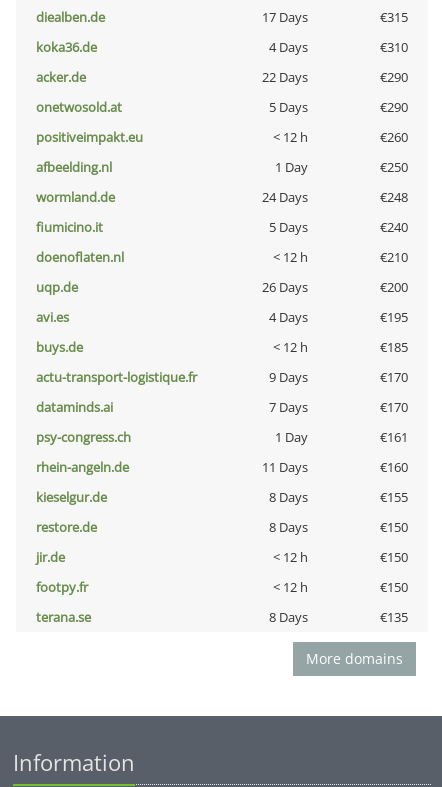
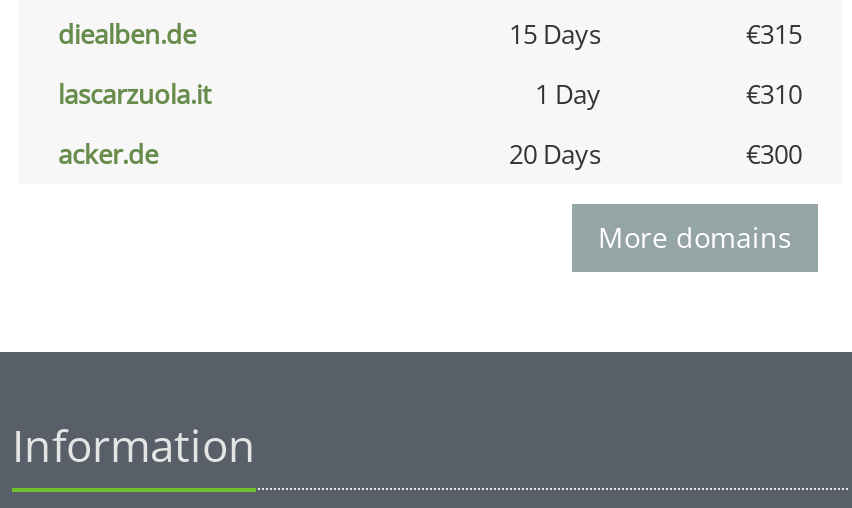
- 17 Days
+ 15 Days

- koka36.de
- 4 Days
+ lascarzuola.it
+ 1 Day

- 22 Days
- €290
- onetwosold.at
- 5 Days
- €290
- positiveimpakt.eu
- < 12 h
- €260
- afbeelding.nl
- 1 Day
- €250
- wormland.de
- 24 Days
- €248
- fiumicino.it
- 5 Days
- €240
- doenoflaten.nl
- < 12 h
- €210
- uqp.de
- 26 Days
- €200
- avi.es
- 4 Days
- €195
- buys.de
- < 12 h
- €185
- actu-transport-logistique.fr
- 9 Days
- €170
- dataminds.ai
- 7 Days
- €170
- psy-congress.ch
- 1 Day
- €161
- rhein-angeln.de
- 11 Days
- €160
- kieselgur.de
- 8 Days
- €155
- restore.de
- 8 Days
- €150
- jir.de
- < 12 h
- €150
- footpy.fr
- < 12 h
- €150
- terana.se
- 8 Days
- €135
+ 20 Days
+ €300
